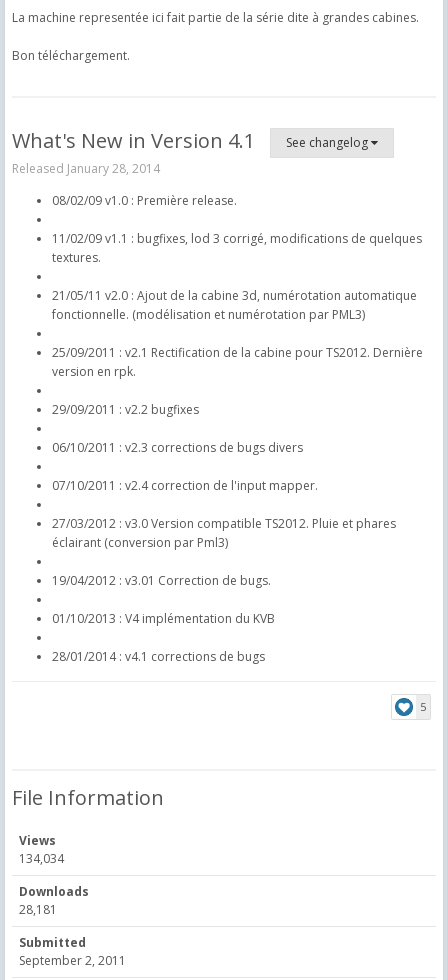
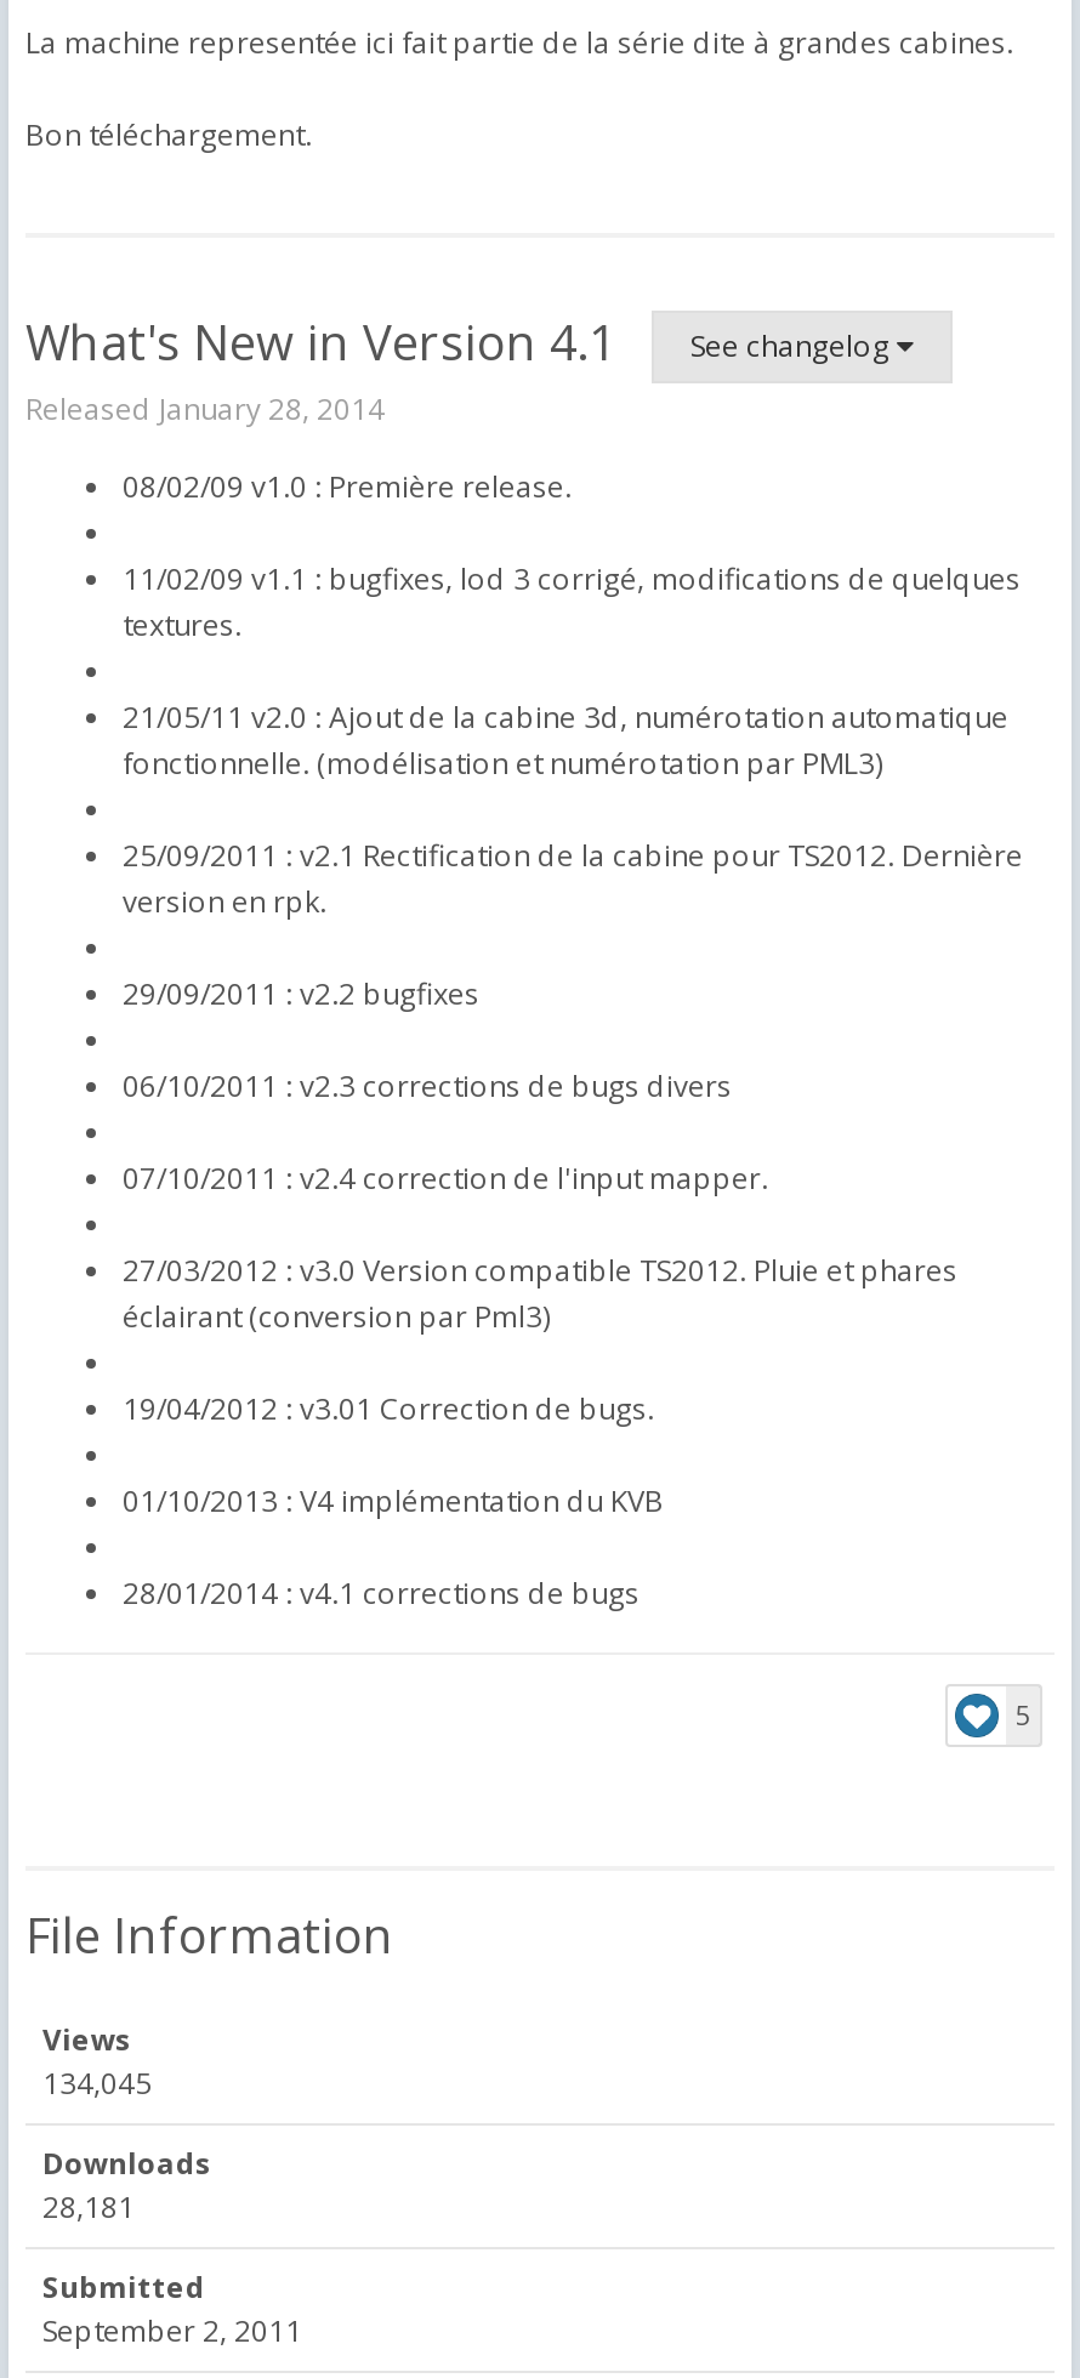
- 134,034
+ 134,045
